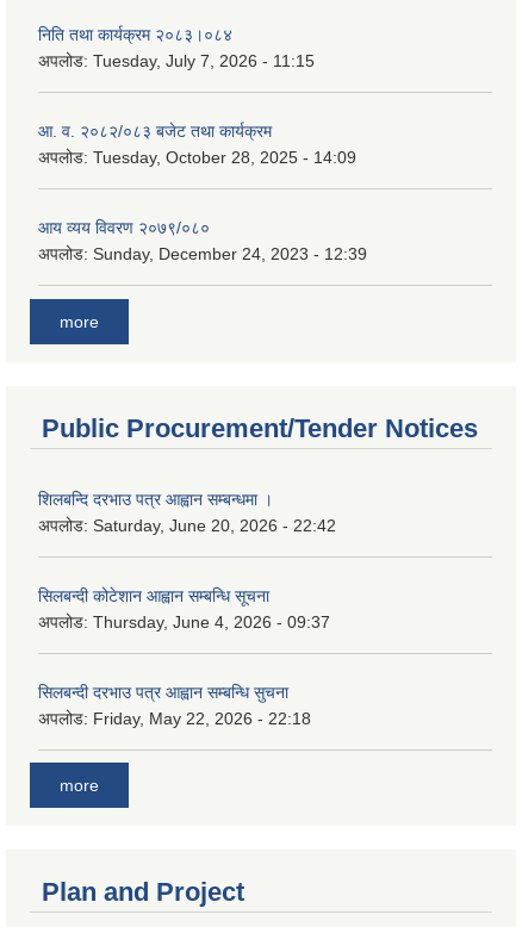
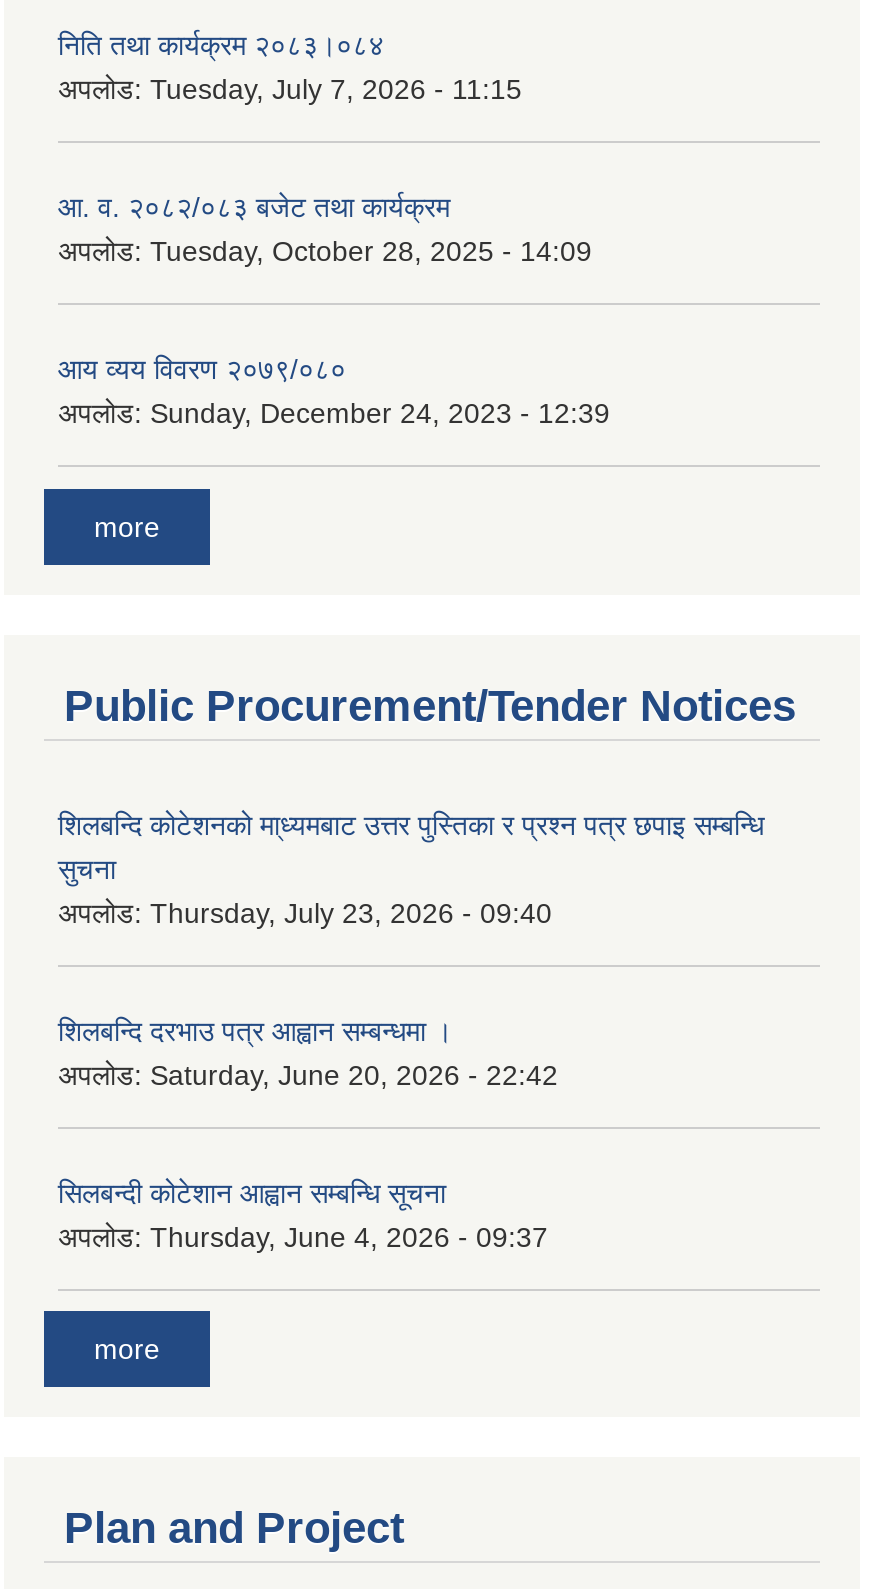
+ शिलबन्दि कोटेशनको मा्ध्यमबाट उत्तर पुस्तिका र प्रश्न पत्र छपाइ सम्बन्धि
+ सुचना
+ अपलोड: Thursday, July 23, 2026 - 09:40

moved down: शिलबन्दि दरभाउ पत्र आह्वान सम्बन्धमा । | अपलोड: Saturday, June 20, 2026 - 22:42 | सिलबन्दी कोटेशान आह्वान सम्बन्धि सूचना | अपलोड: Thursday, June 4, 2026 - 09:37

- सिलबन्दी दरभाउ पत्र आह्वान सम्बन्धि सुचना
- अपलोड: Friday, May 22, 2026 - 22:18
